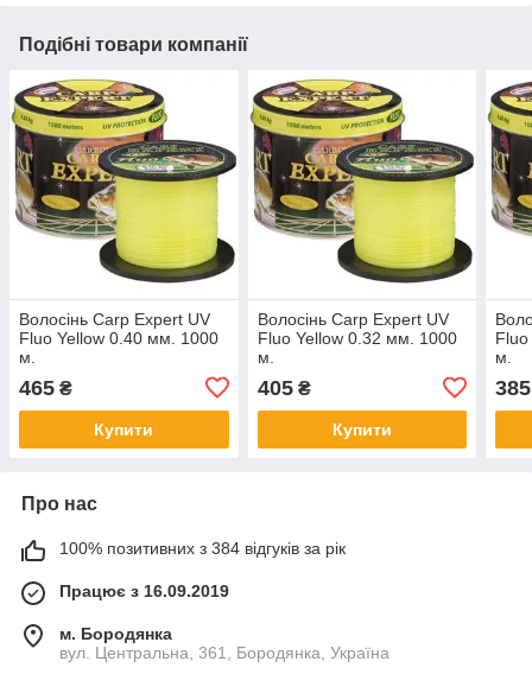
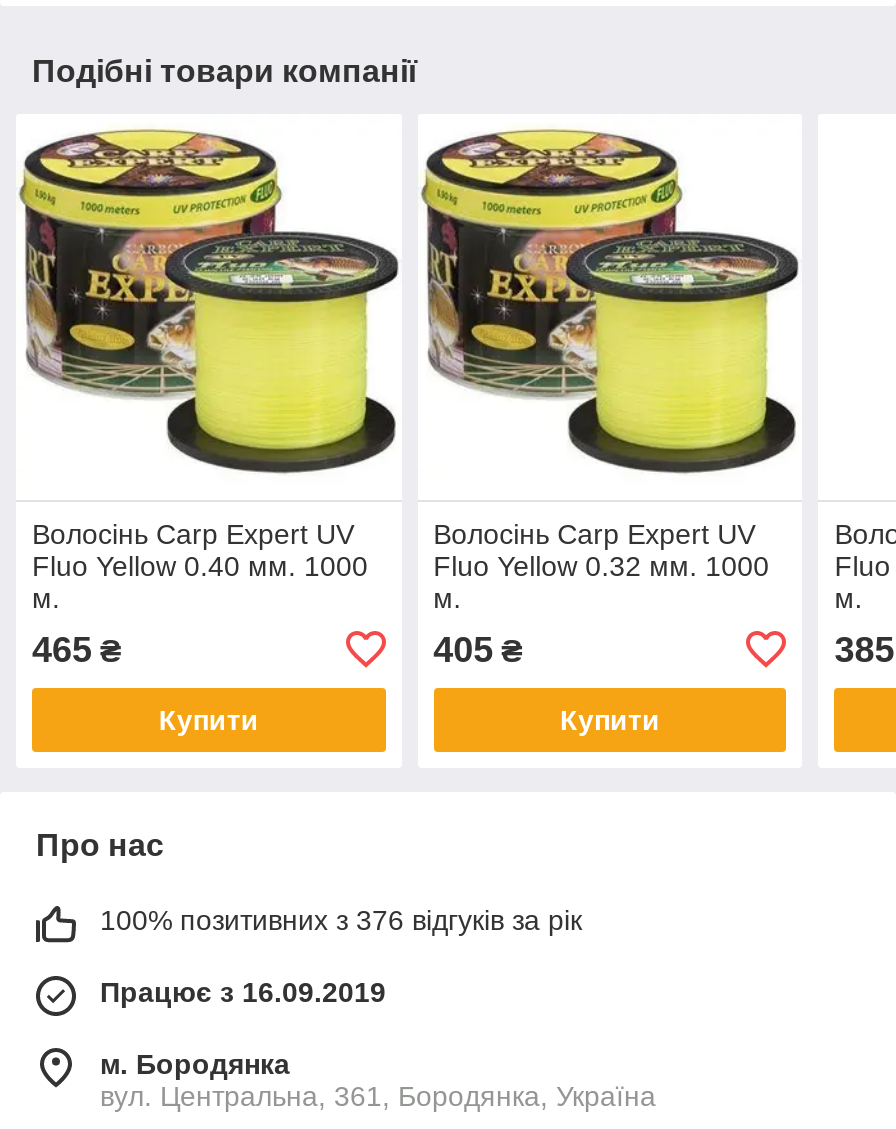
- [image]

- 100% позитивних з 384 відгуків за рік
+ 100% позитивних з 376 відгуків за рік
